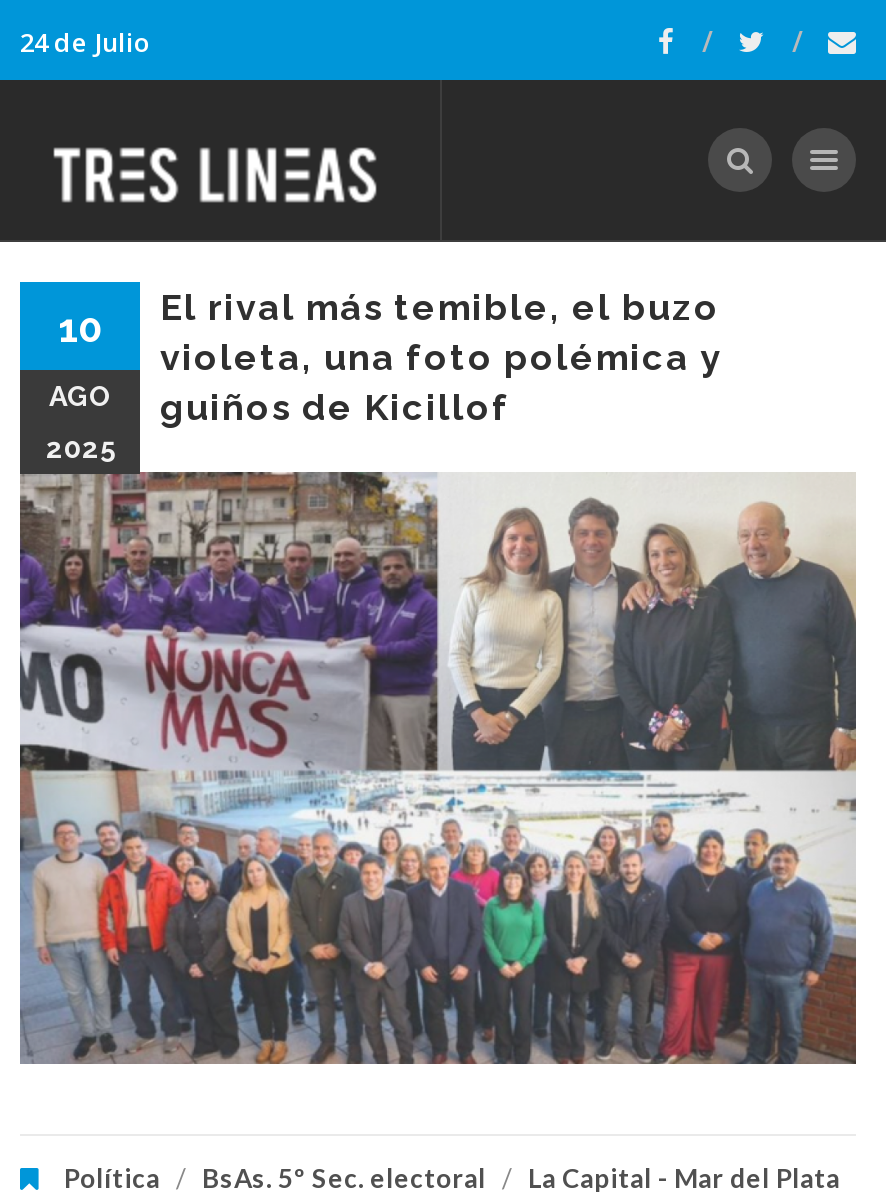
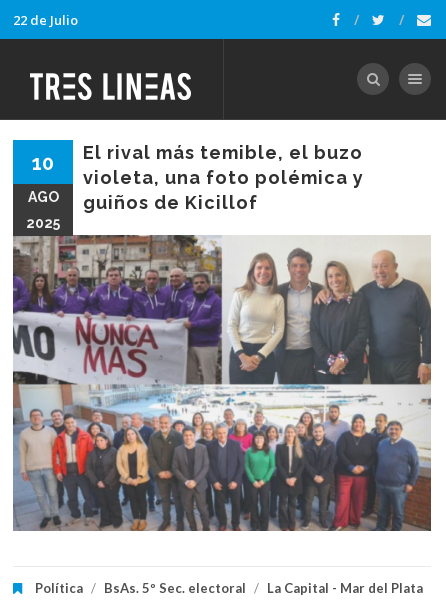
- 24 de Julio
+ 22 de Julio
